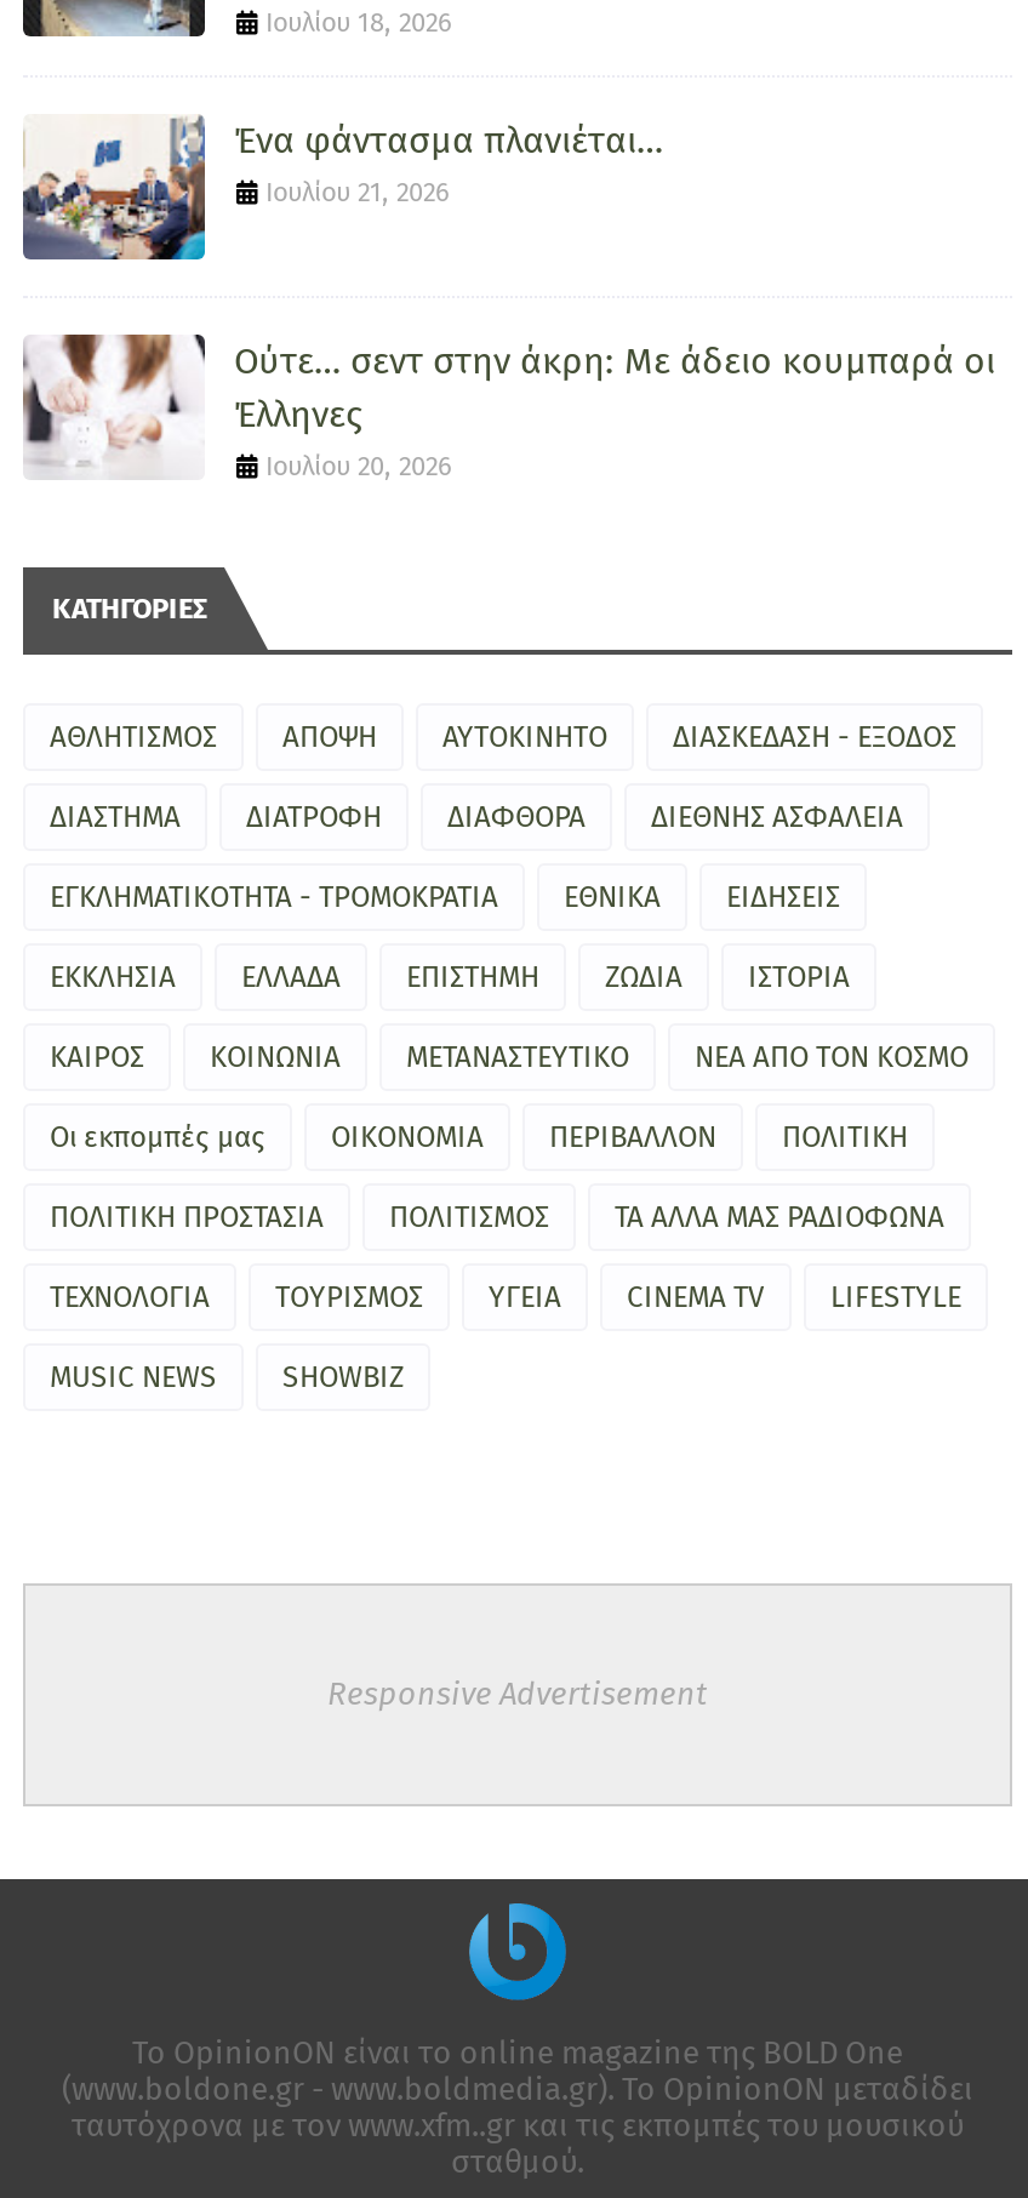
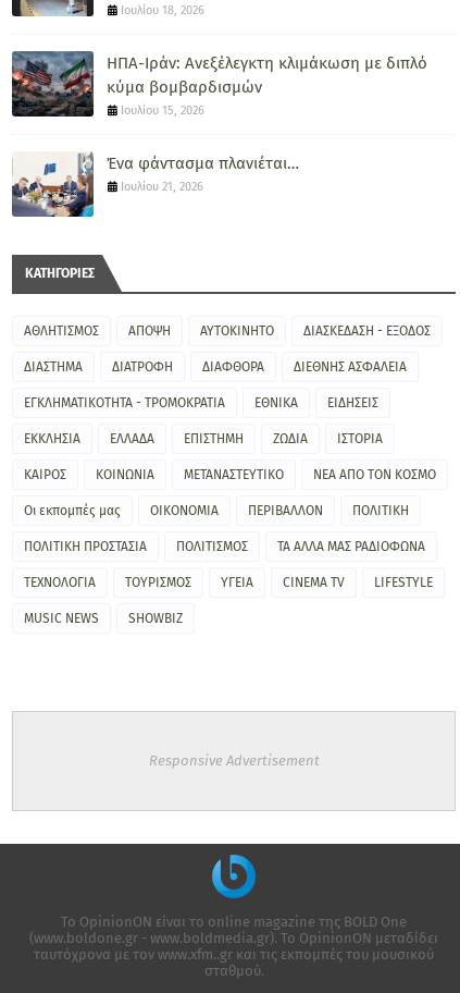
+ [image]
+ ΗΠΑ-Ιράν: Ανεξέλεγκτη κλιμάκωση με διπλό
+ κύμα βομβαρδισμών
+ Ιουλίου 15, 2026

moved down: [image] | Ένα φάντασμα πλανιέται… | Ιουλίου 21, 2026

- [image]
- Ούτε… σεντ στην άκρη: Με άδειο κουμπαρά οι
- Έλληνες
- Ιουλίου 20, 2026
